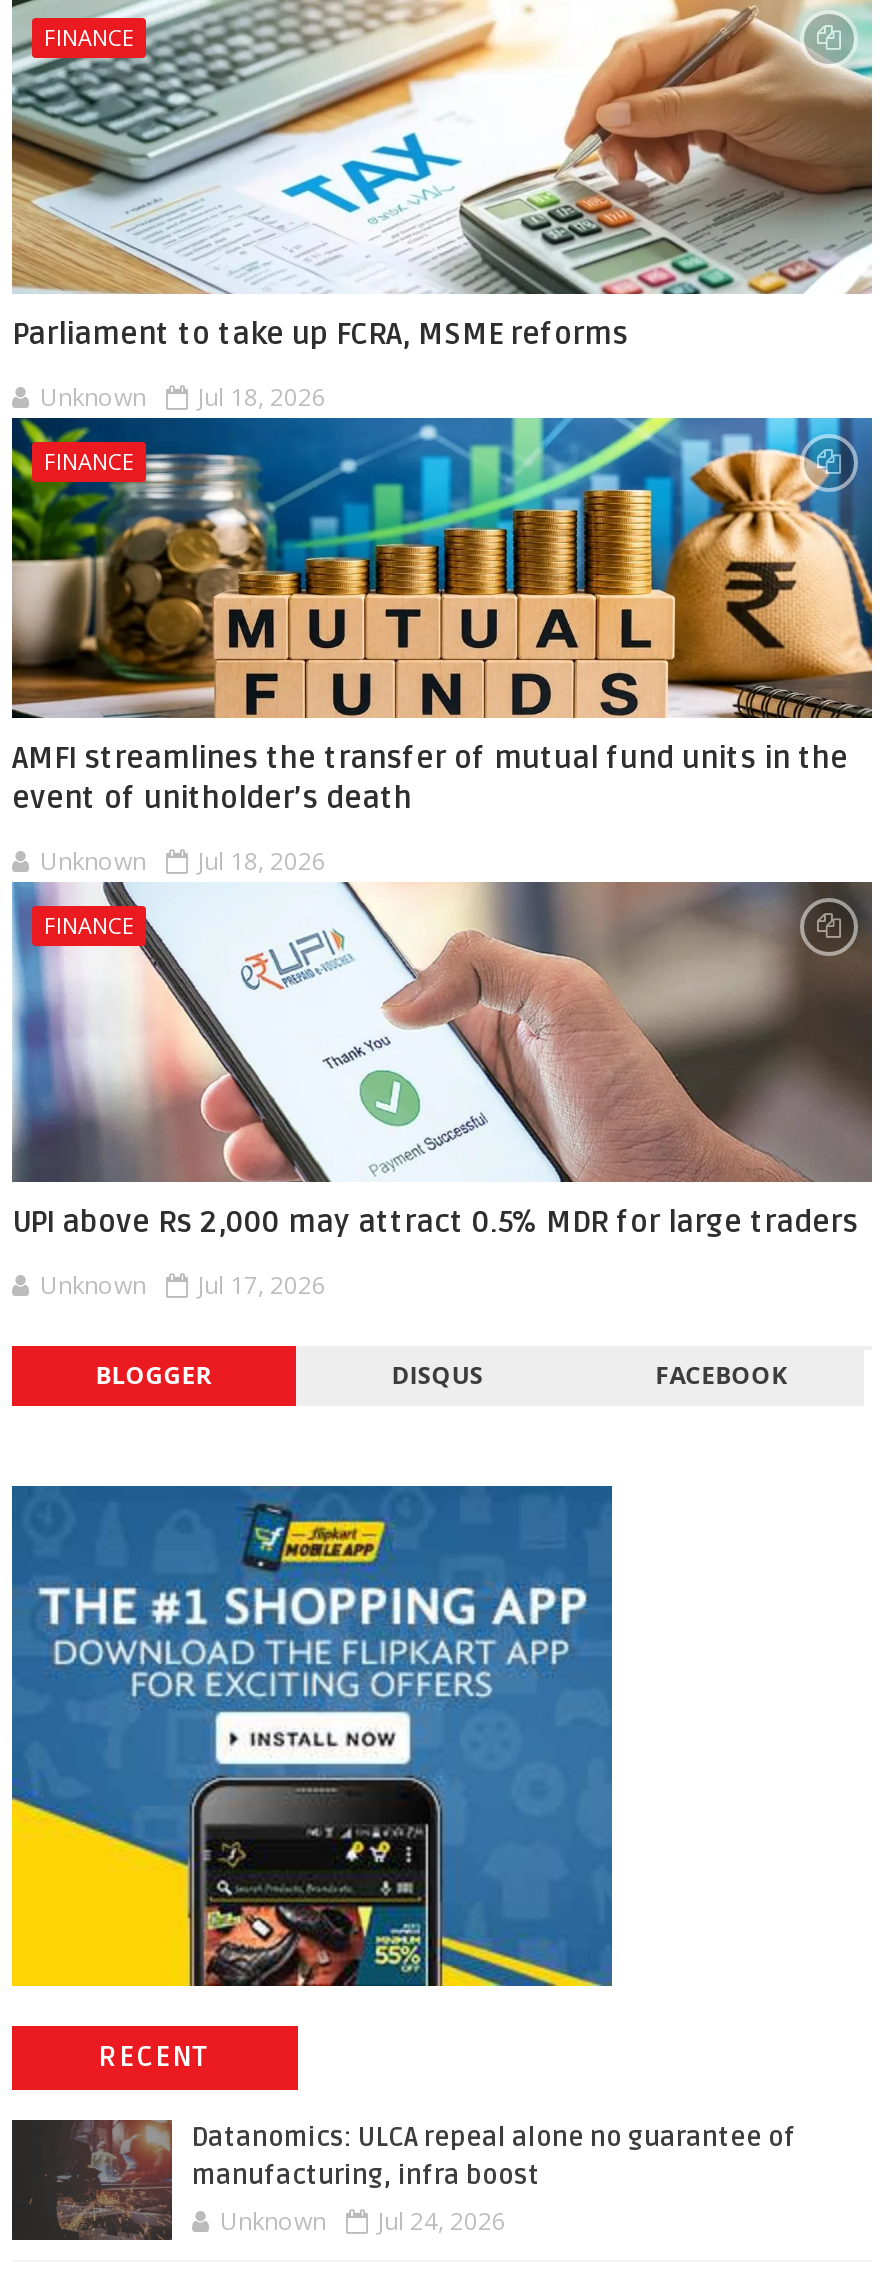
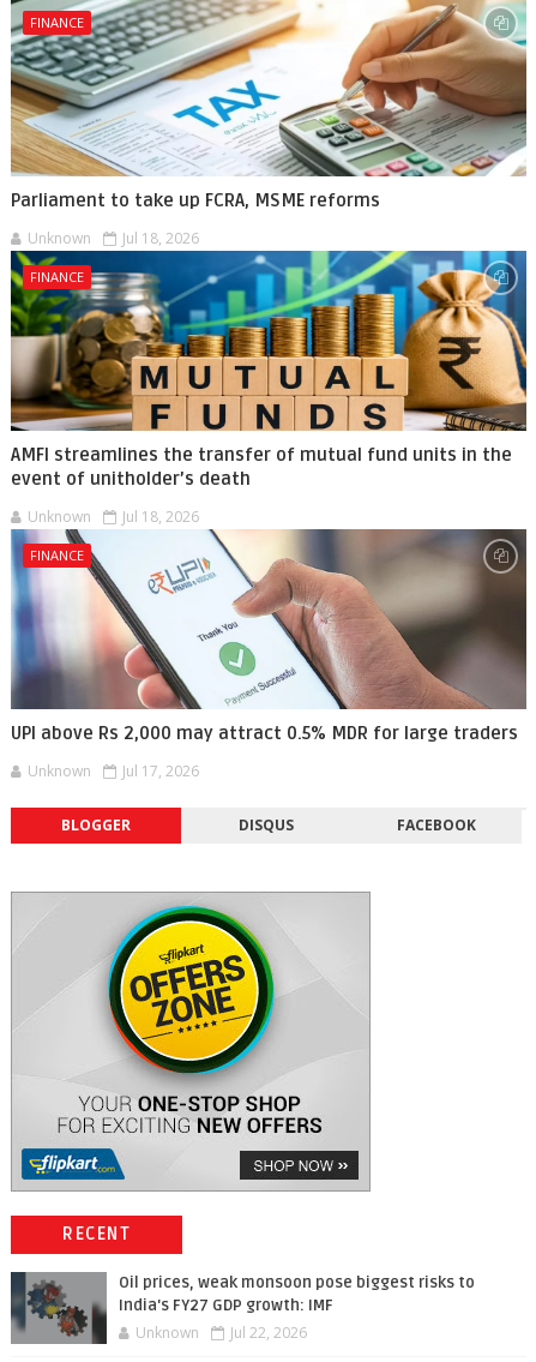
- [image]
+ [image]

- [image]
- Datanomics: ULCA repeal alone no guarantee of
- manufacturing, infra boost
+ [image]
+ Oil prices, weak monsoon pose biggest risks to
+ India's FY27 GDP growth: IMF

- Unknown Jul 24, 2026
+ Unknown Jul 22, 2026
